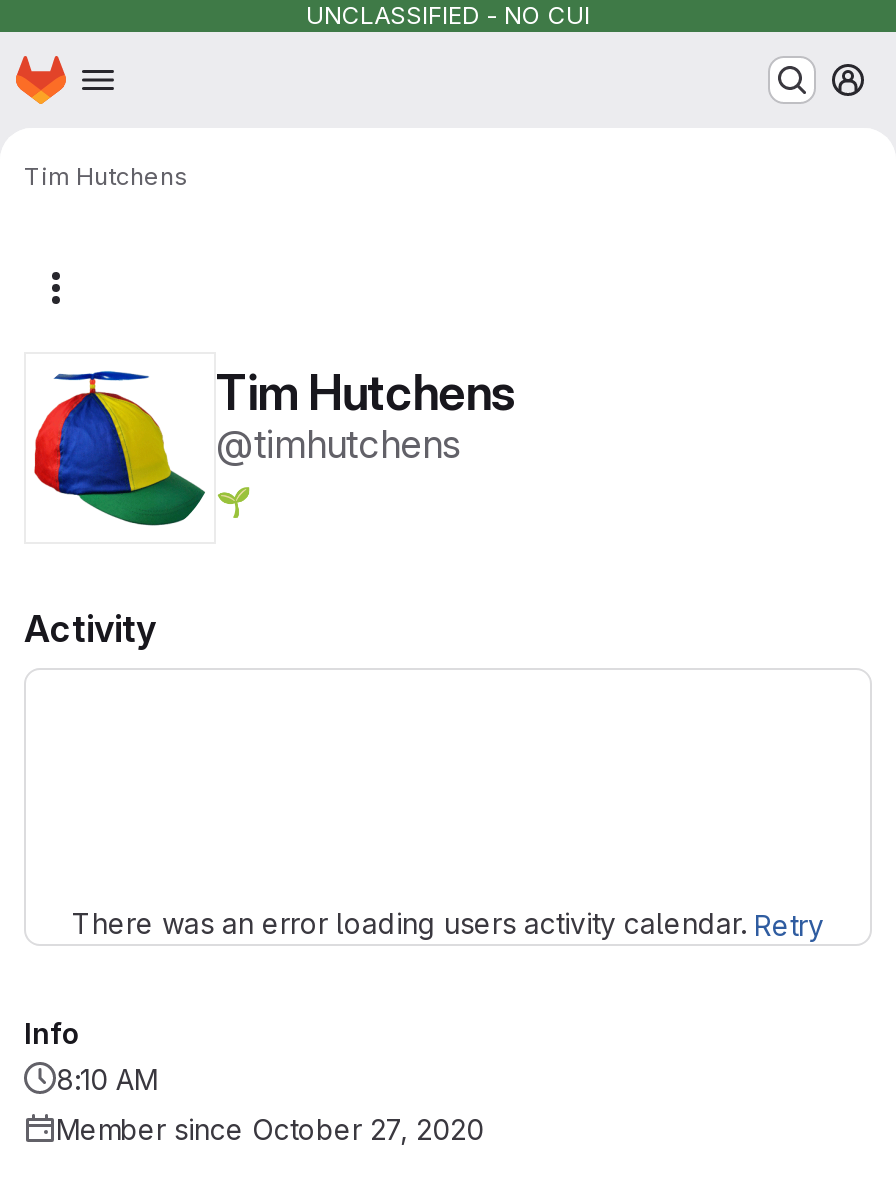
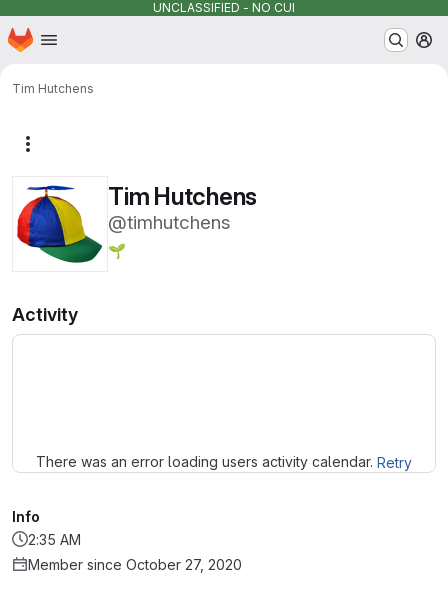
- 8:10 AM
+ 2:35 AM
